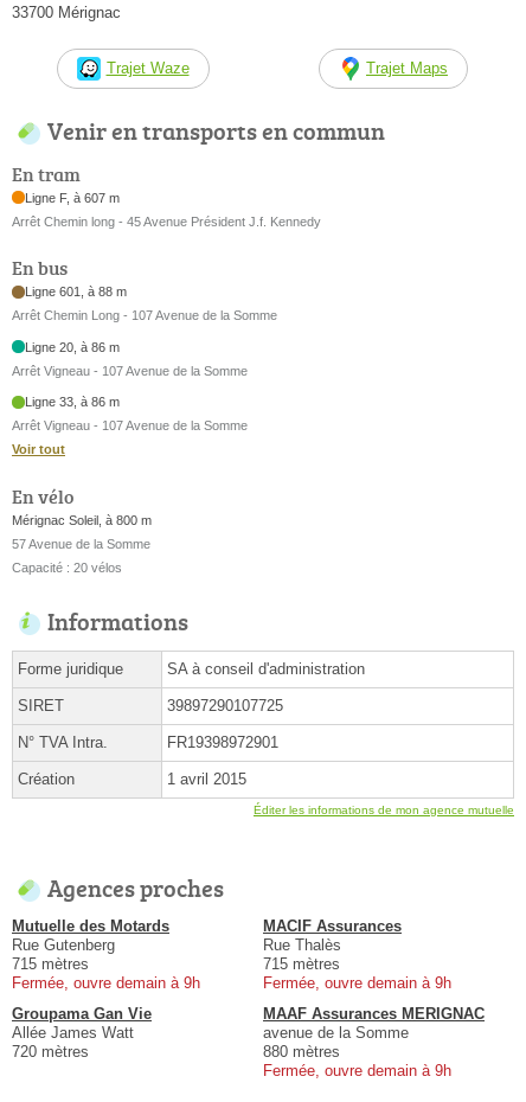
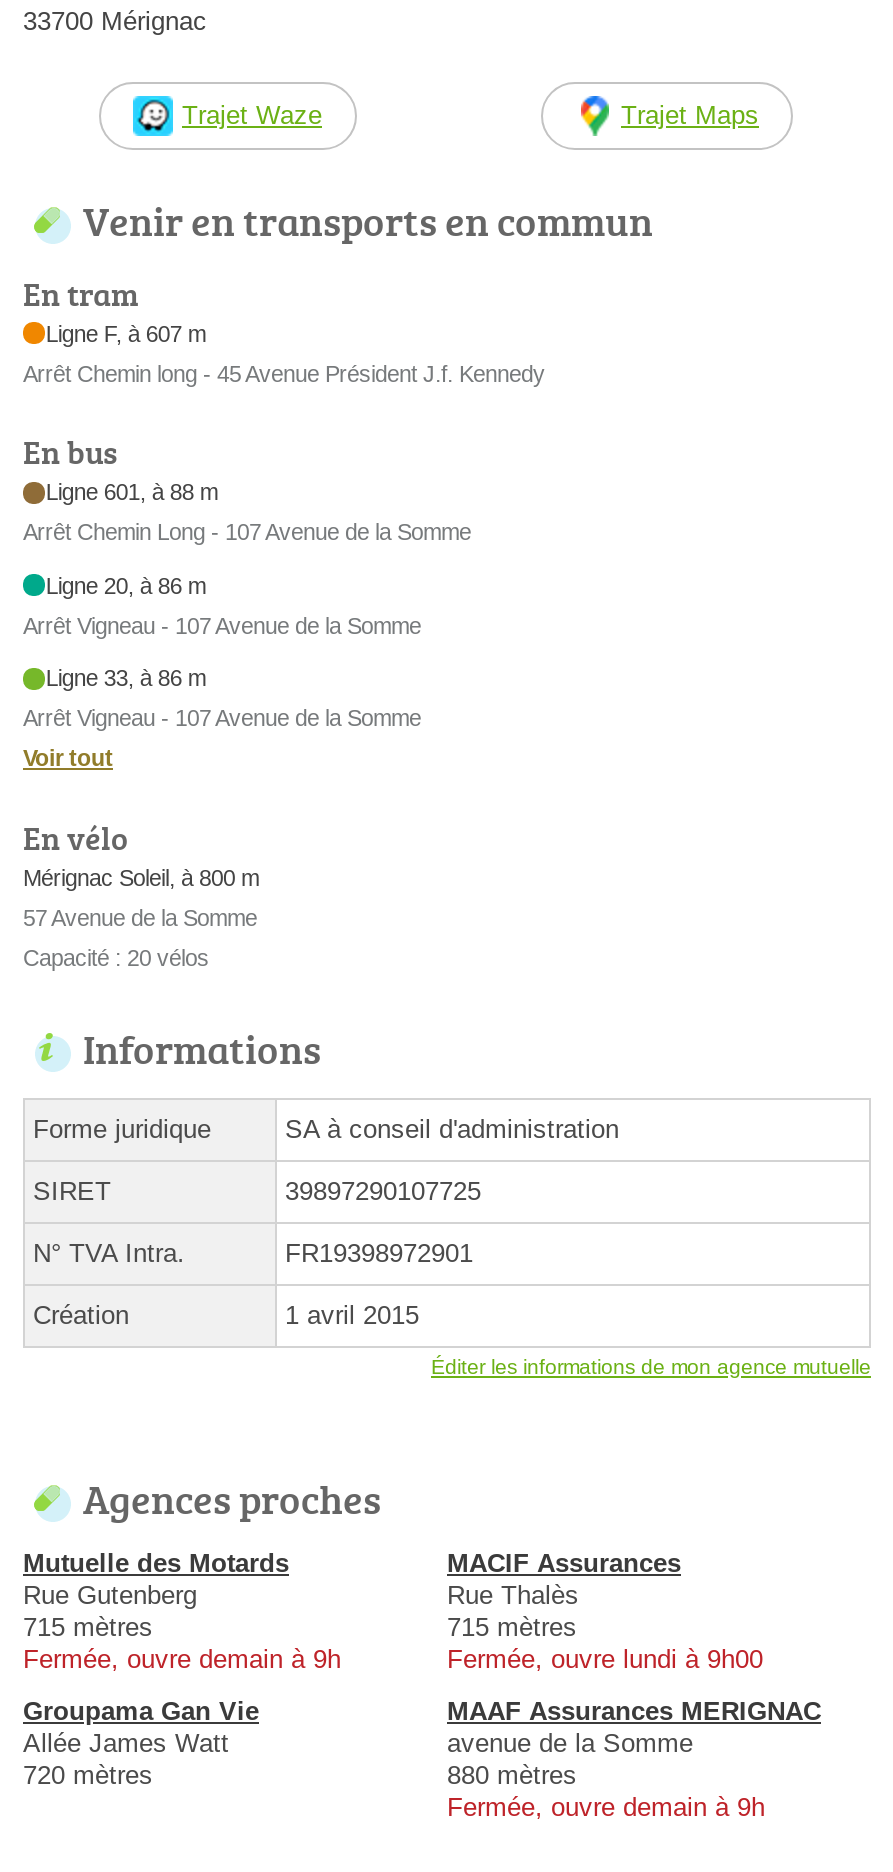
- Fermée, ouvre demain à 9h
+ Fermée, ouvre lundi à 9h00
